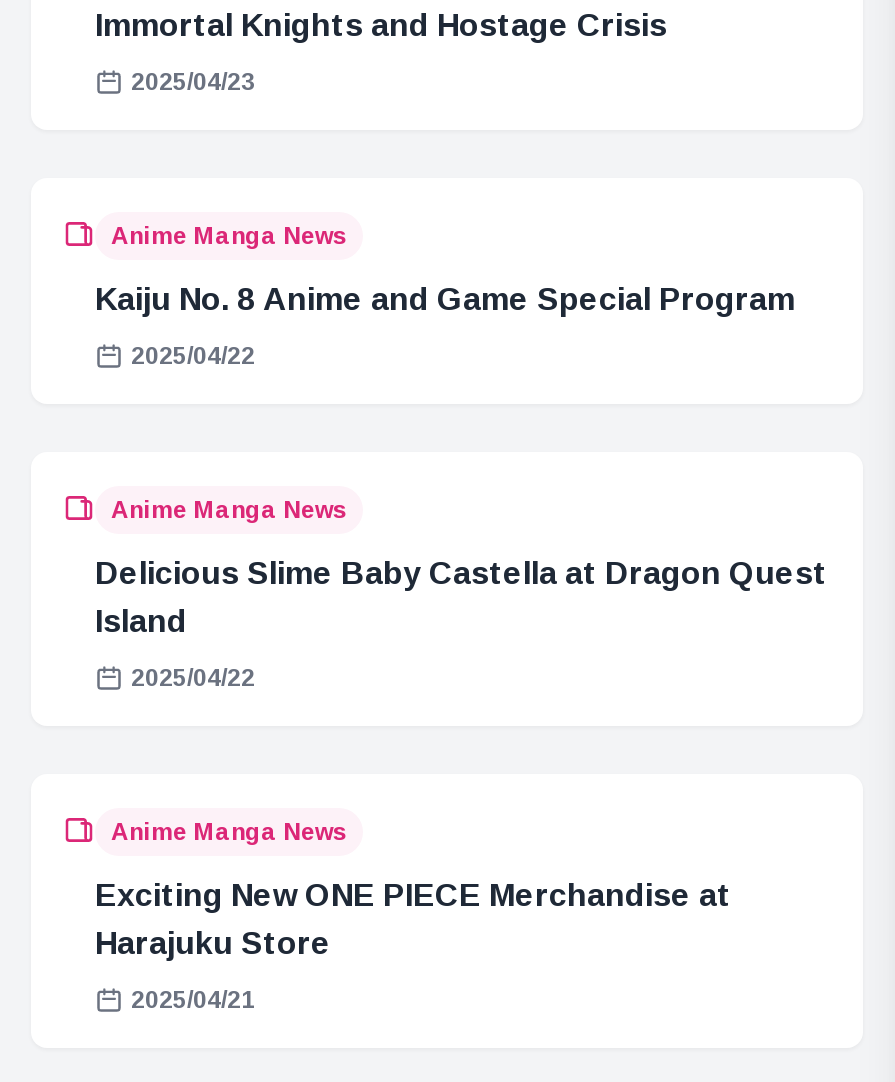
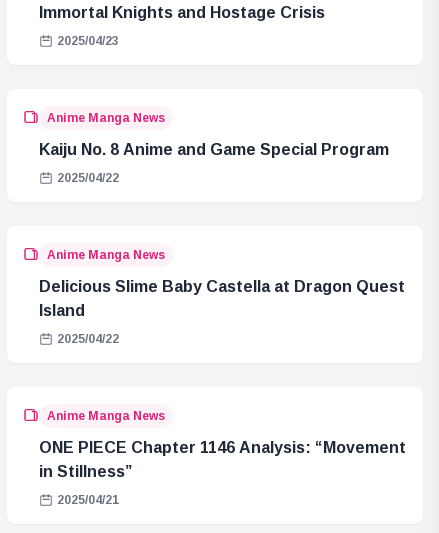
- Exciting New ONE PIECE Merchandise at
- Harajuku Store
+ ONE PIECE Chapter 1146 Analysis: “Movement
+ in Stillness”
